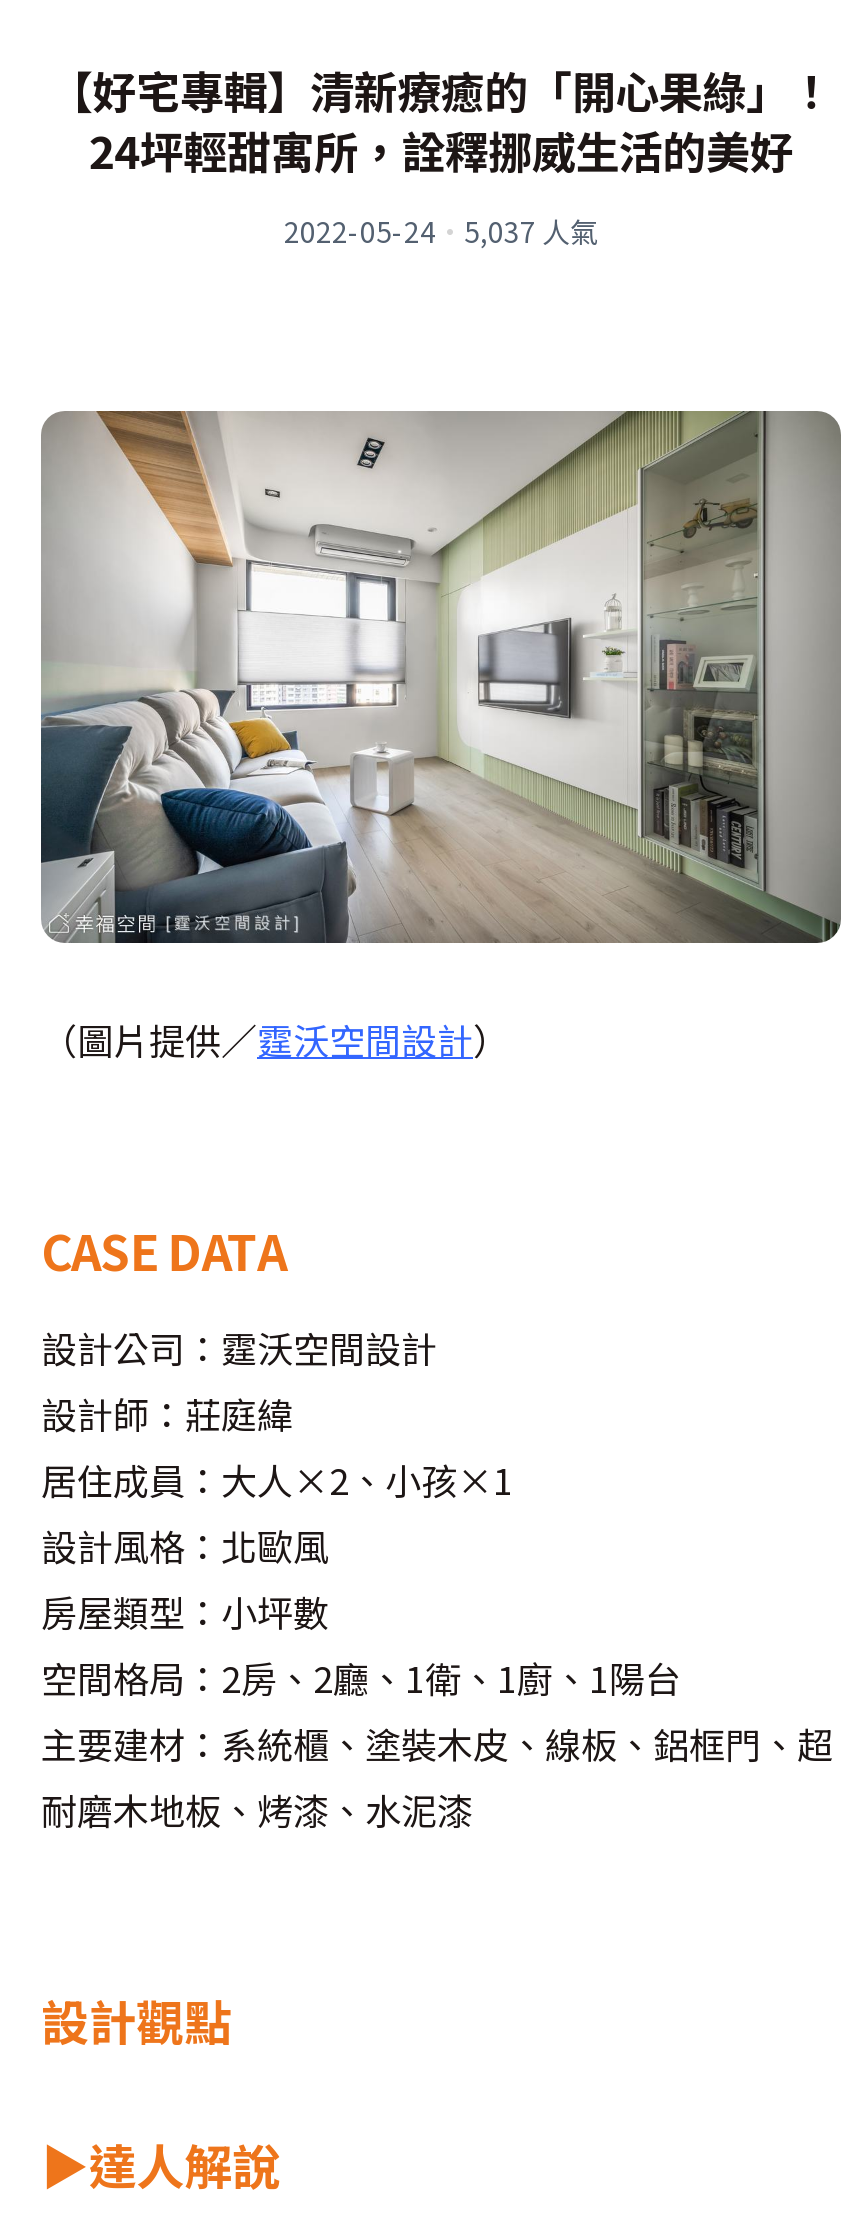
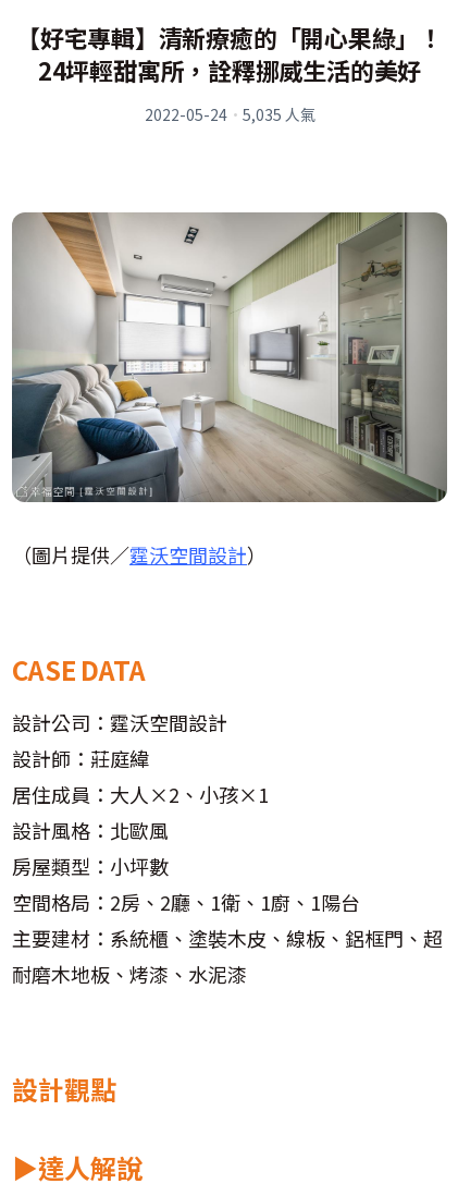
- 2022-05-24 · 5,037人氣
+ 2022-05-24 · 5,035人氣
